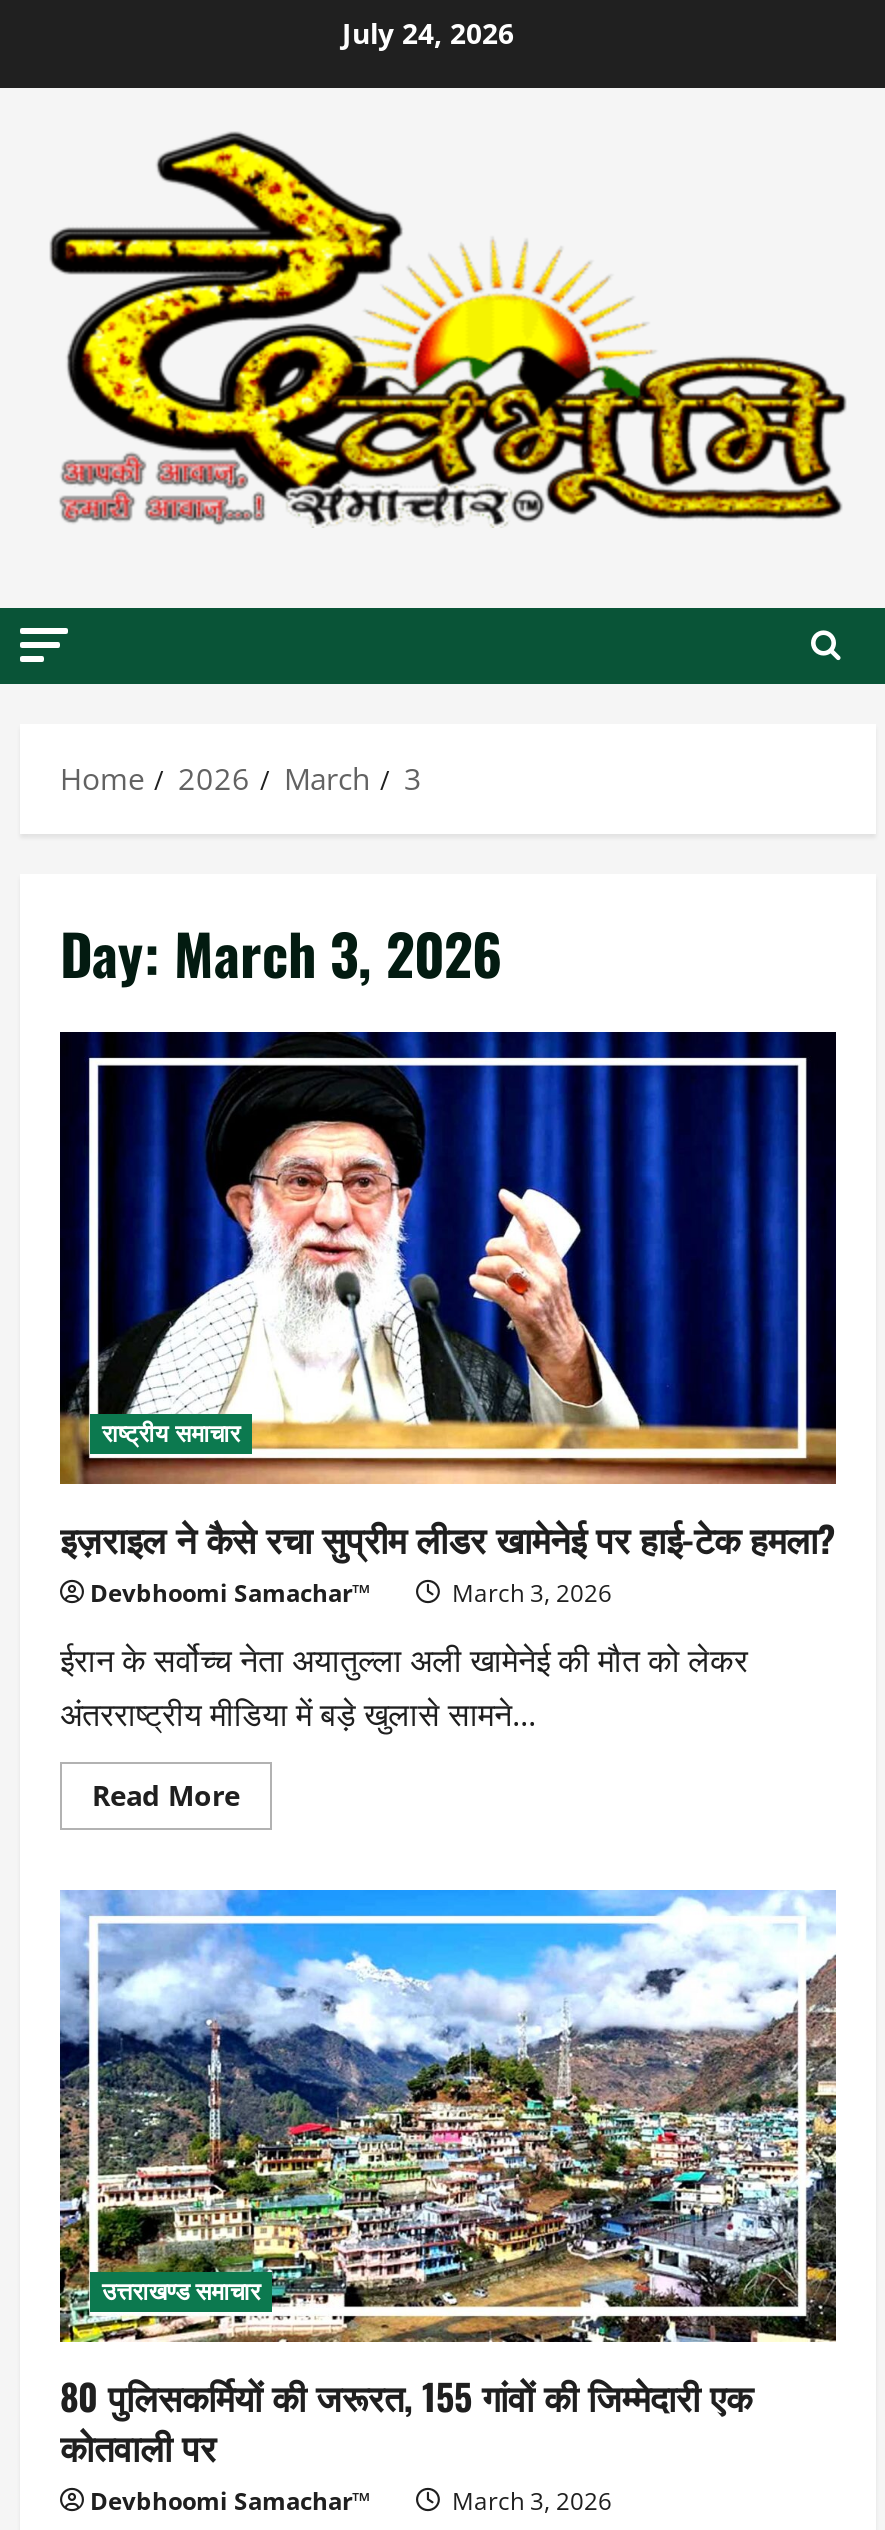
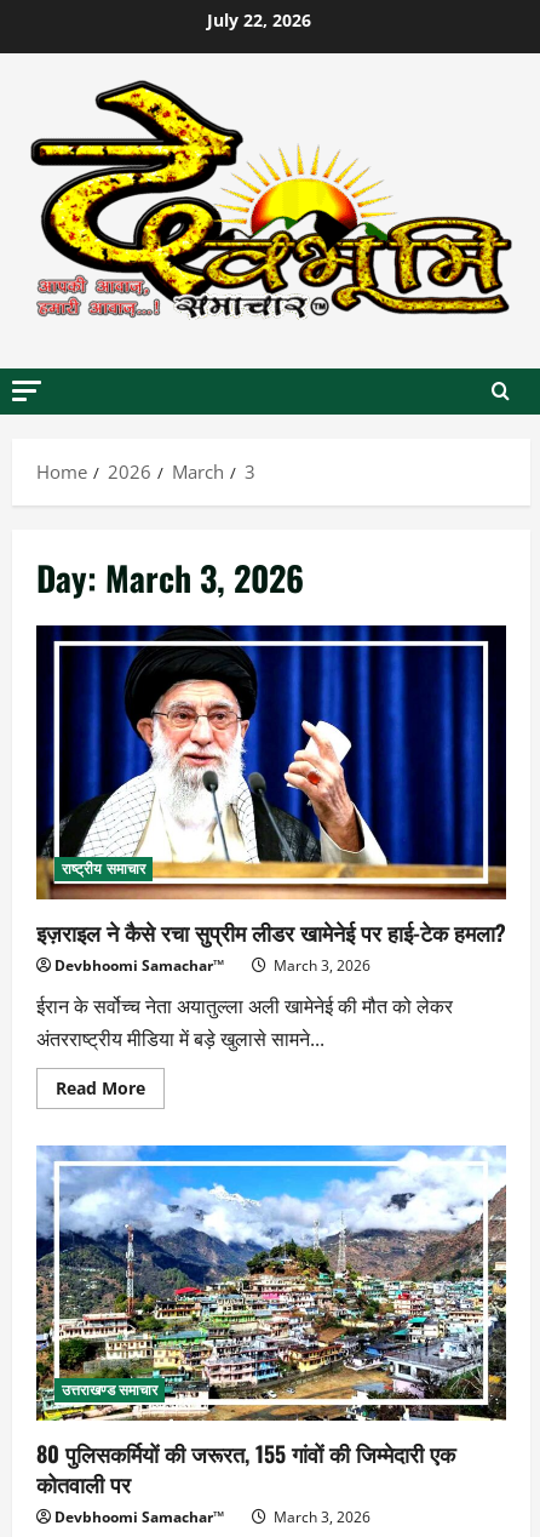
- July 24, 2026
+ July 22, 2026
